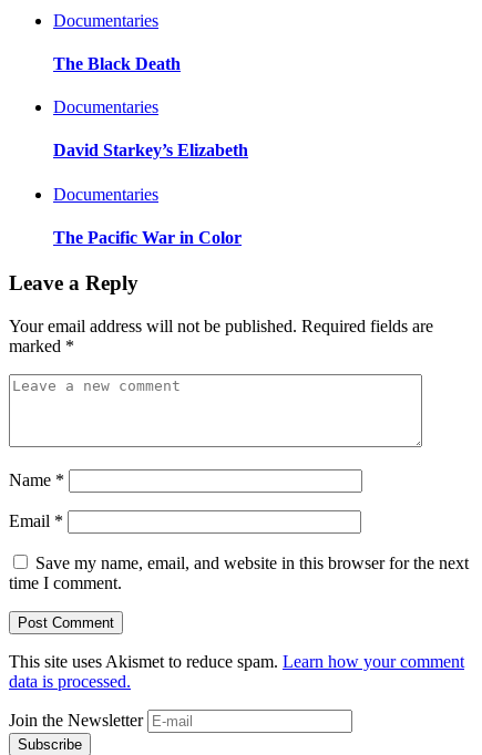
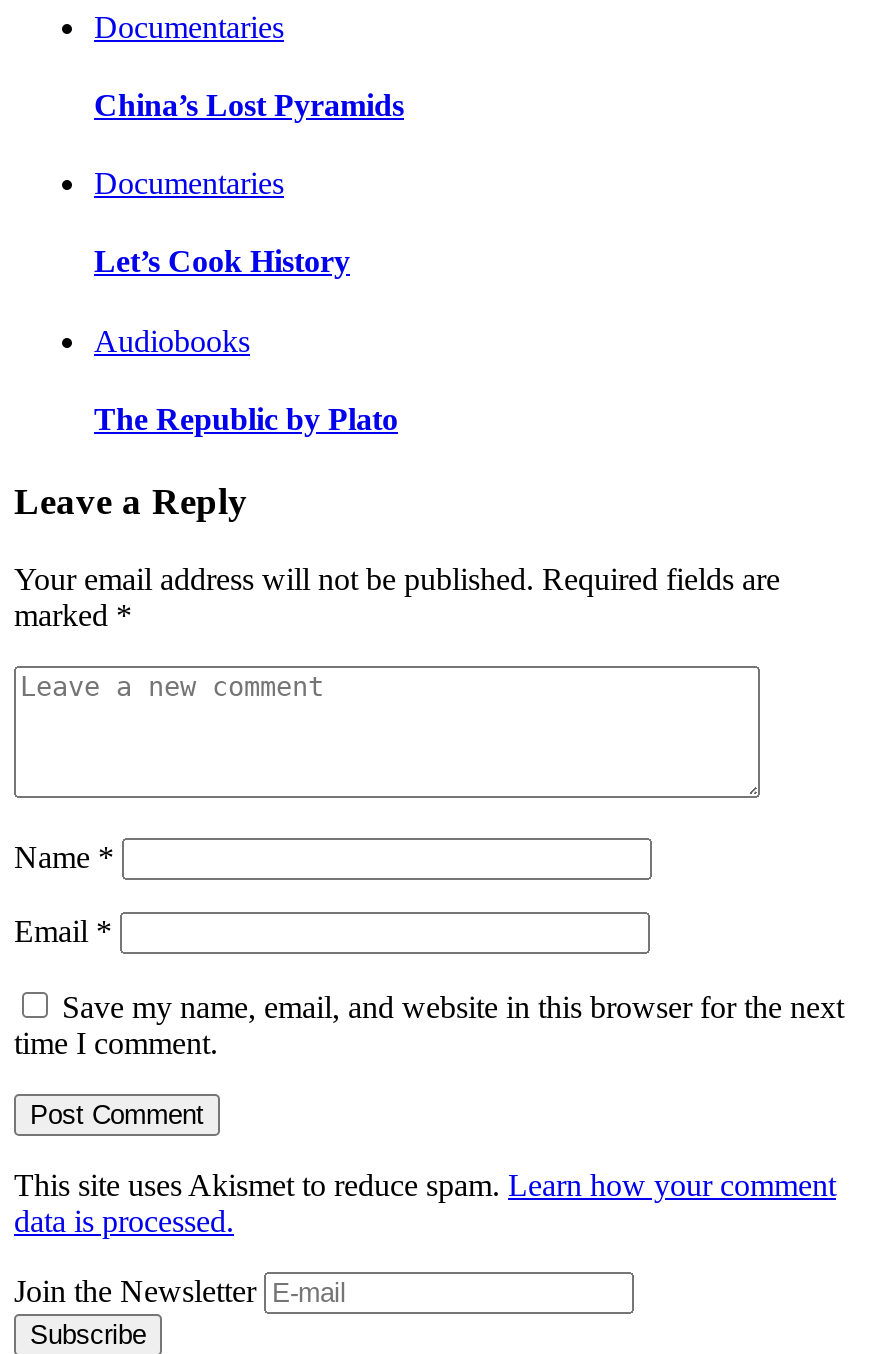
- The Black Death
+ China’s Lost Pyramids

- David Starkey’s Elizabeth
+ Let’s Cook History

- Documentaries
+ Audiobooks

- The Pacific War in Color
+ The Republic by Plato
